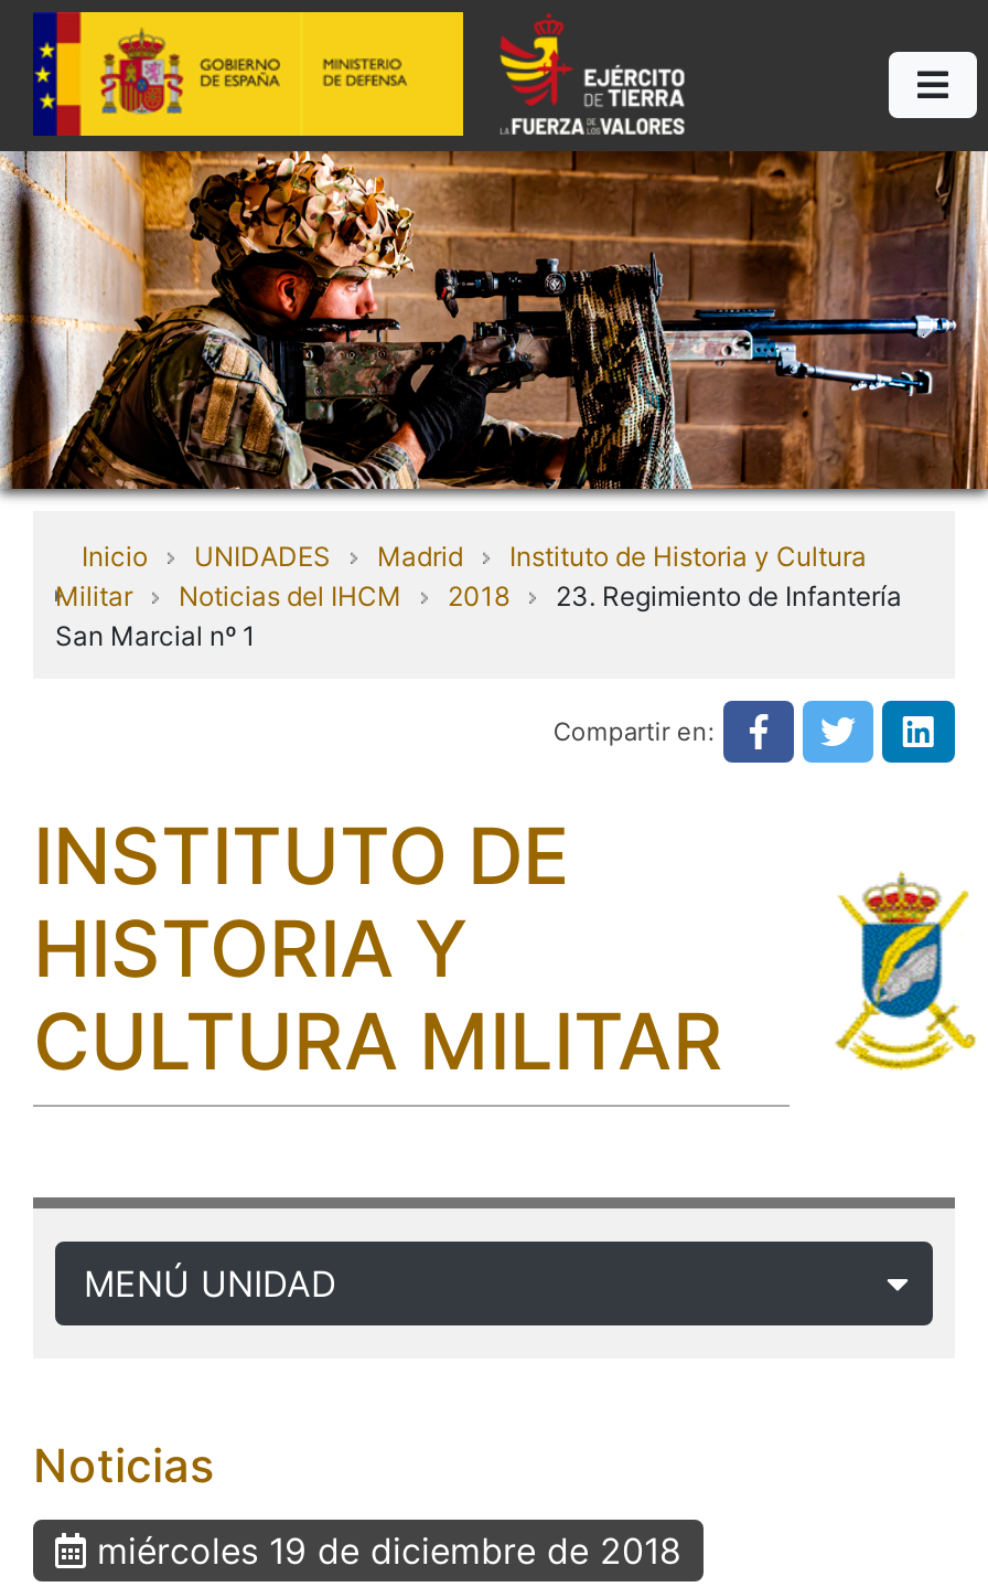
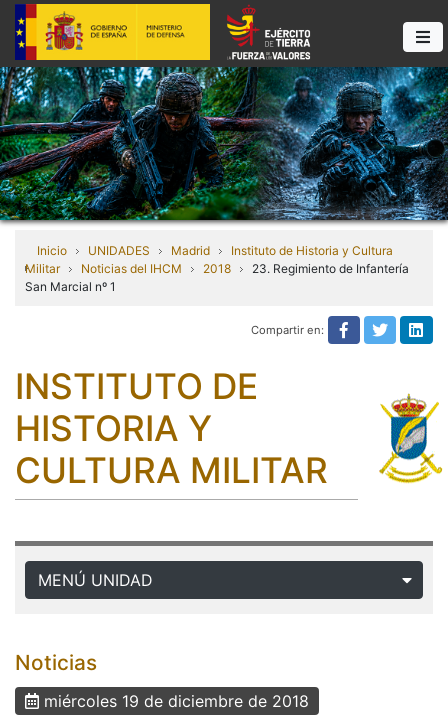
- [image]
+ [image]
